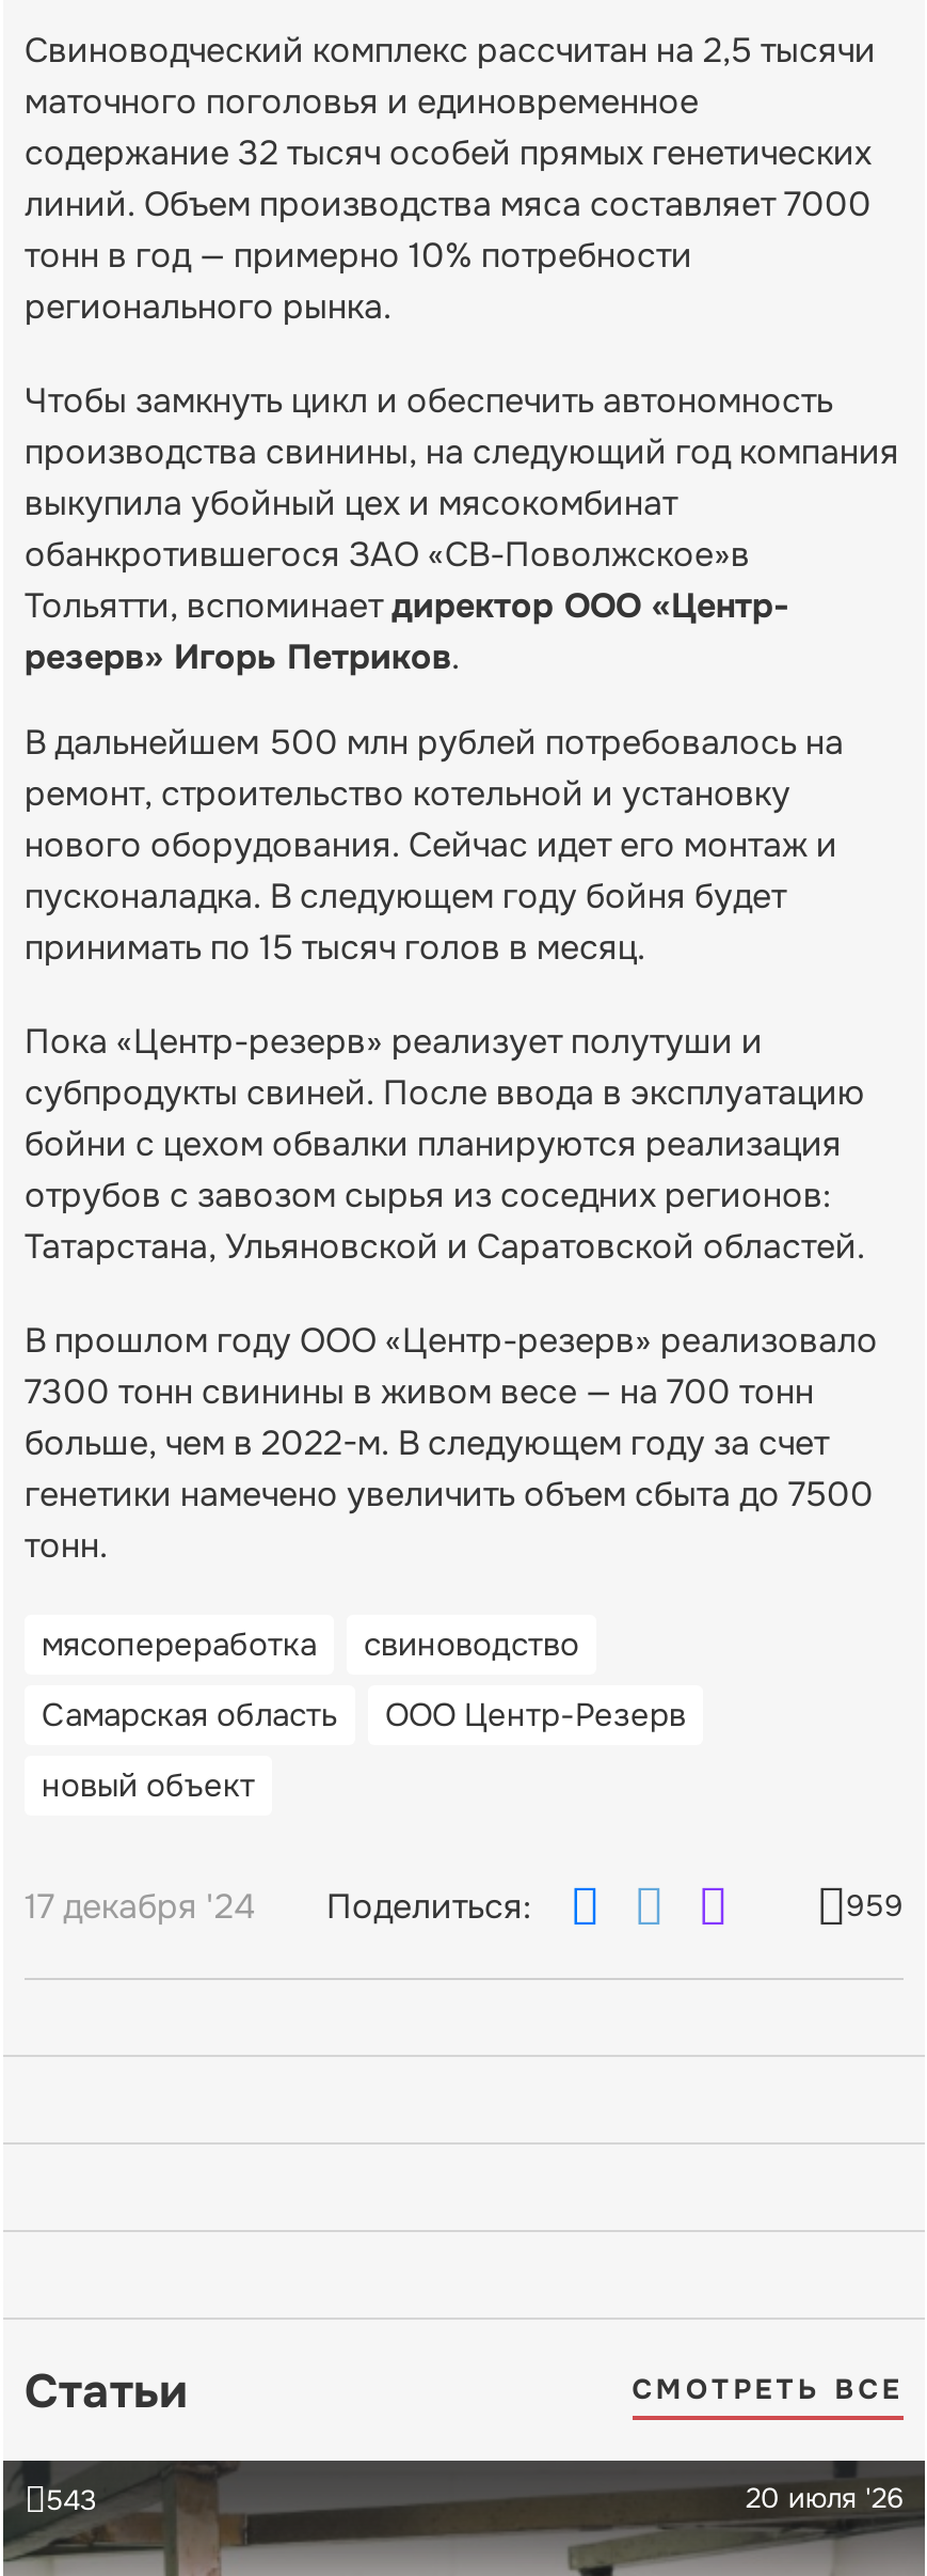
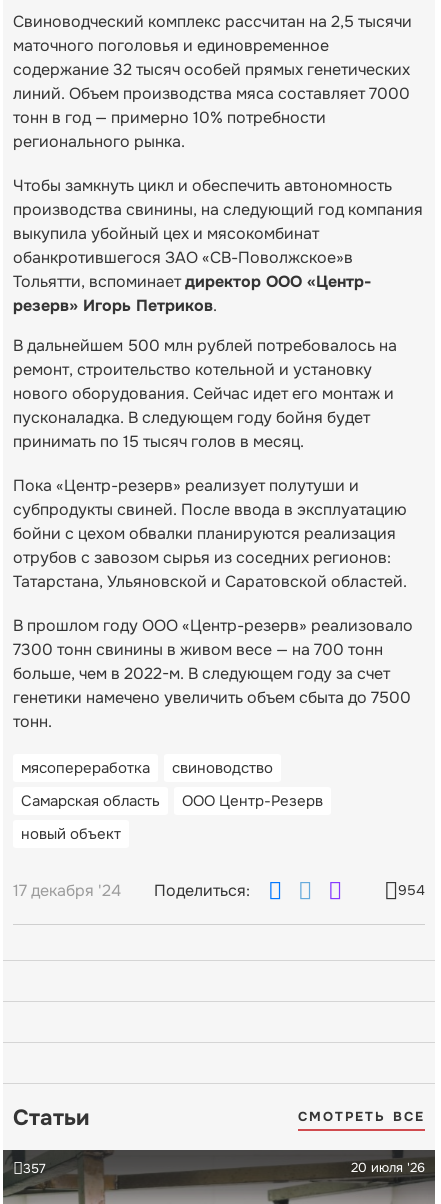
- 959
+ 954

- 543
+ 357
